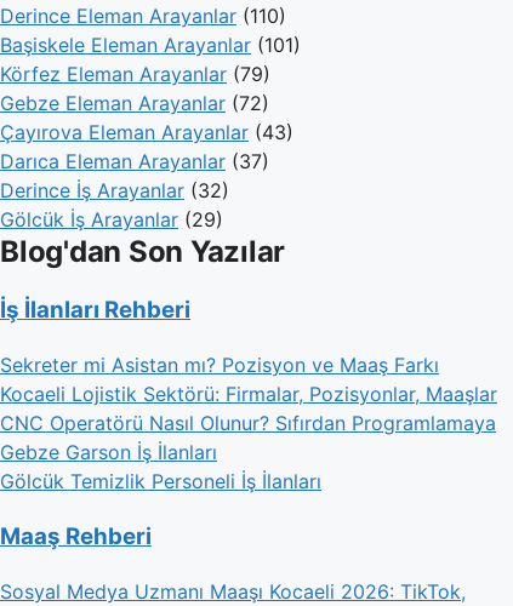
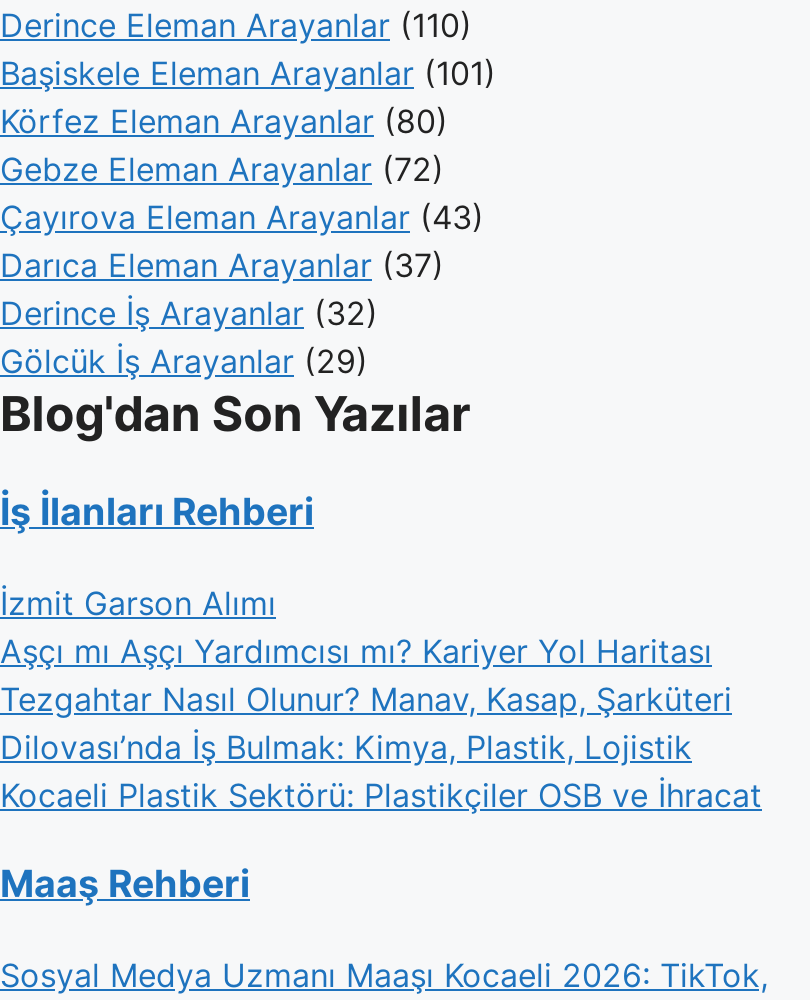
- Körfez Eleman Arayanlar (79)
+ Körfez Eleman Arayanlar (80)

- Sekreter mi Asistan mı? Pozisyon ve Maaş Farkı
- Kocaeli Lojistik Sektörü: Firmalar, Pozisyonlar, Maaşlar
- CNC Operatörü Nasıl Olunur? Sıfırdan Programlamaya
- Gebze Garson İş İlanları
- Gölcük Temizlik Personeli İş İlanları
+ İzmit Garson Alımı
+ Aşçı mı Aşçı Yardımcısı mı? Kariyer Yol Haritası
+ Tezgahtar Nasıl Olunur? Manav, Kasap, Şarküteri
+ Dilovası’nda İş Bulmak: Kimya, Plastik, Lojistik
+ Kocaeli Plastik Sektörü: Plastikçiler OSB ve İhracat
